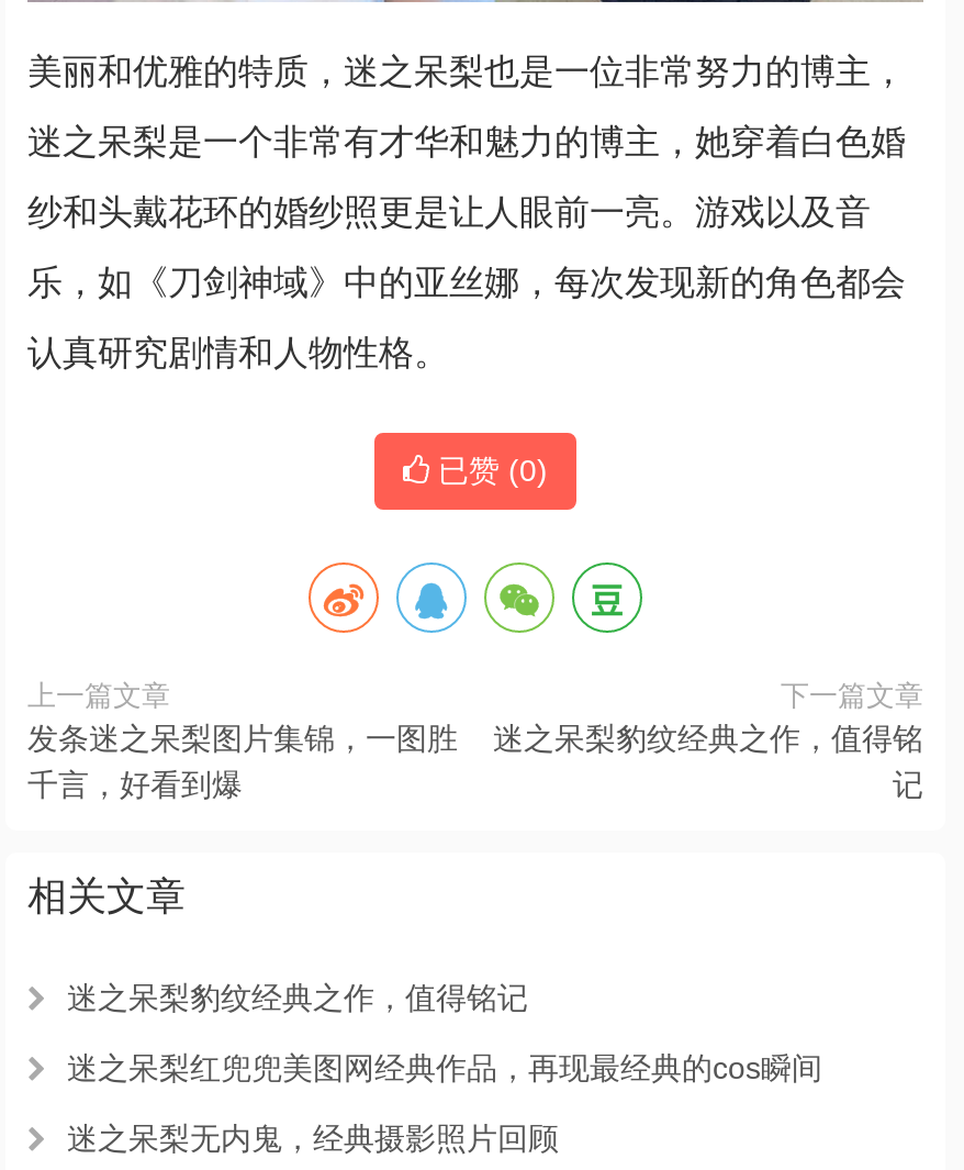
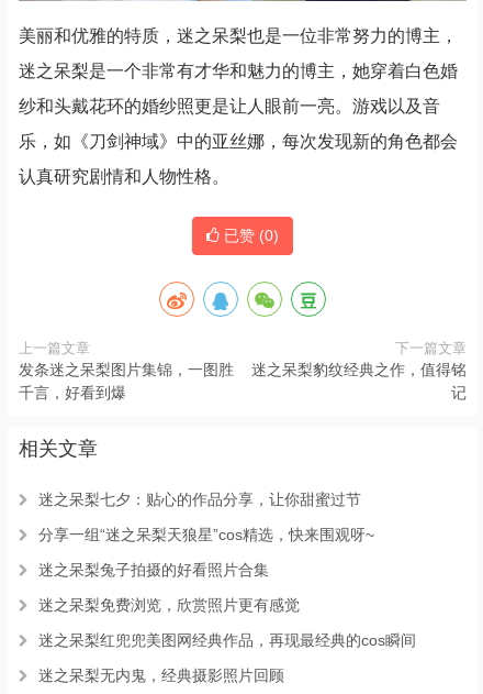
- 迷之呆梨豹纹经典之作，值得铭记
+ 迷之呆梨七夕：贴心的作品分享，让你甜蜜过节
+ 分享一组“迷之呆梨天狼星”cos精选，快来围观呀~
+ 迷之呆梨兔子拍摄的好看照片合集
+ 迷之呆梨免费浏览，欣赏照片更有感觉
